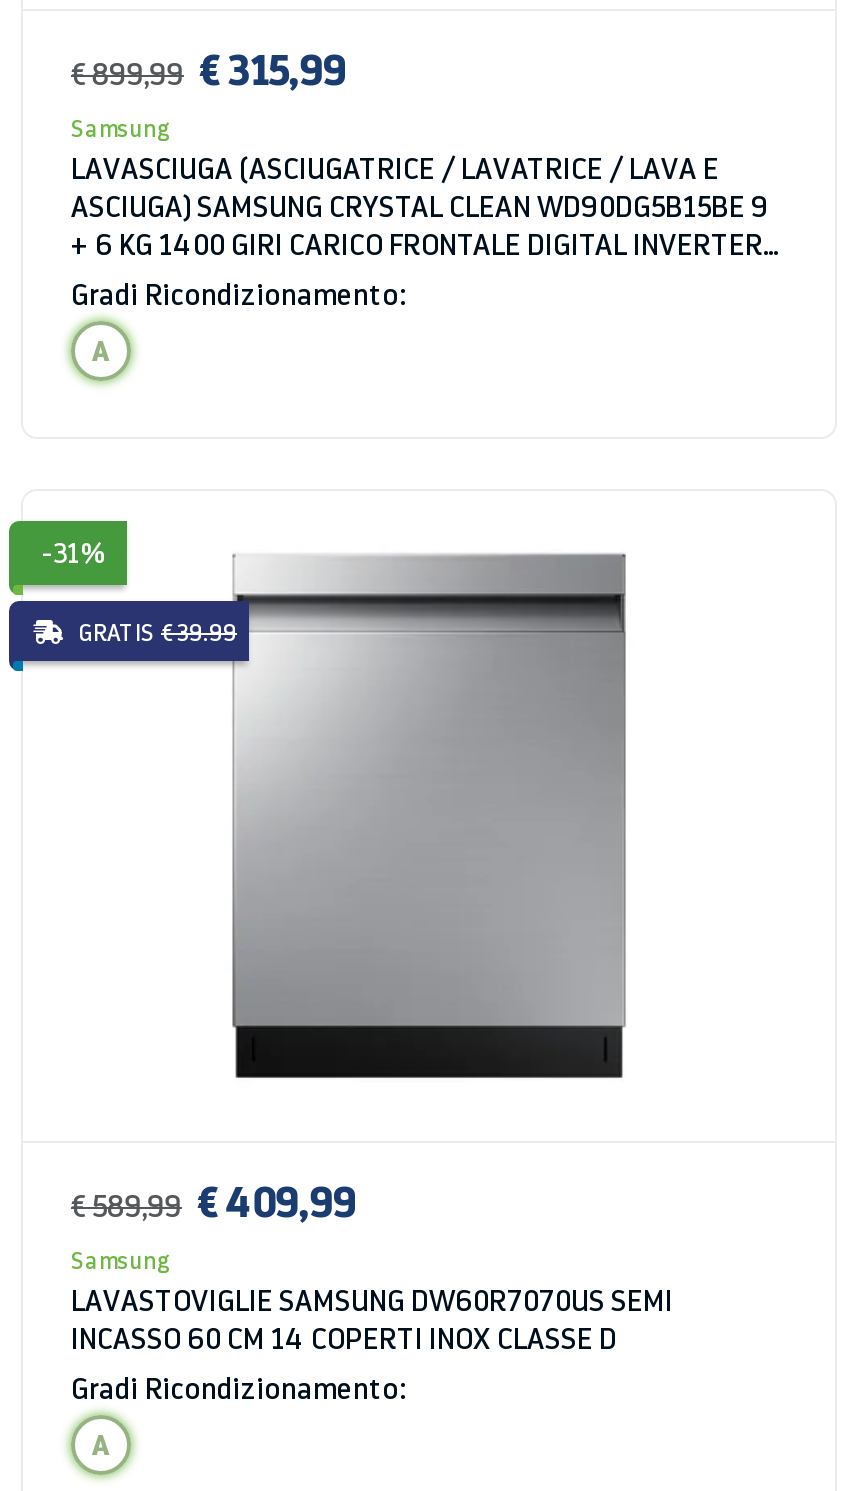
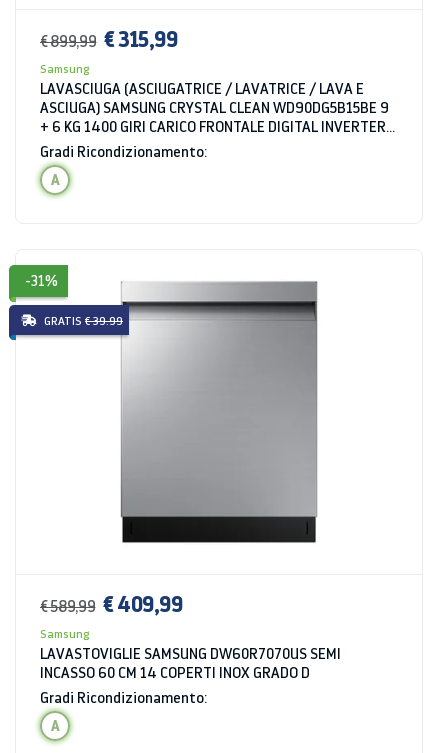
- INCASSO 60 CM 14 COPERTI INOX CLASSE D
+ INCASSO 60 CM 14 COPERTI INOX GRADO D
